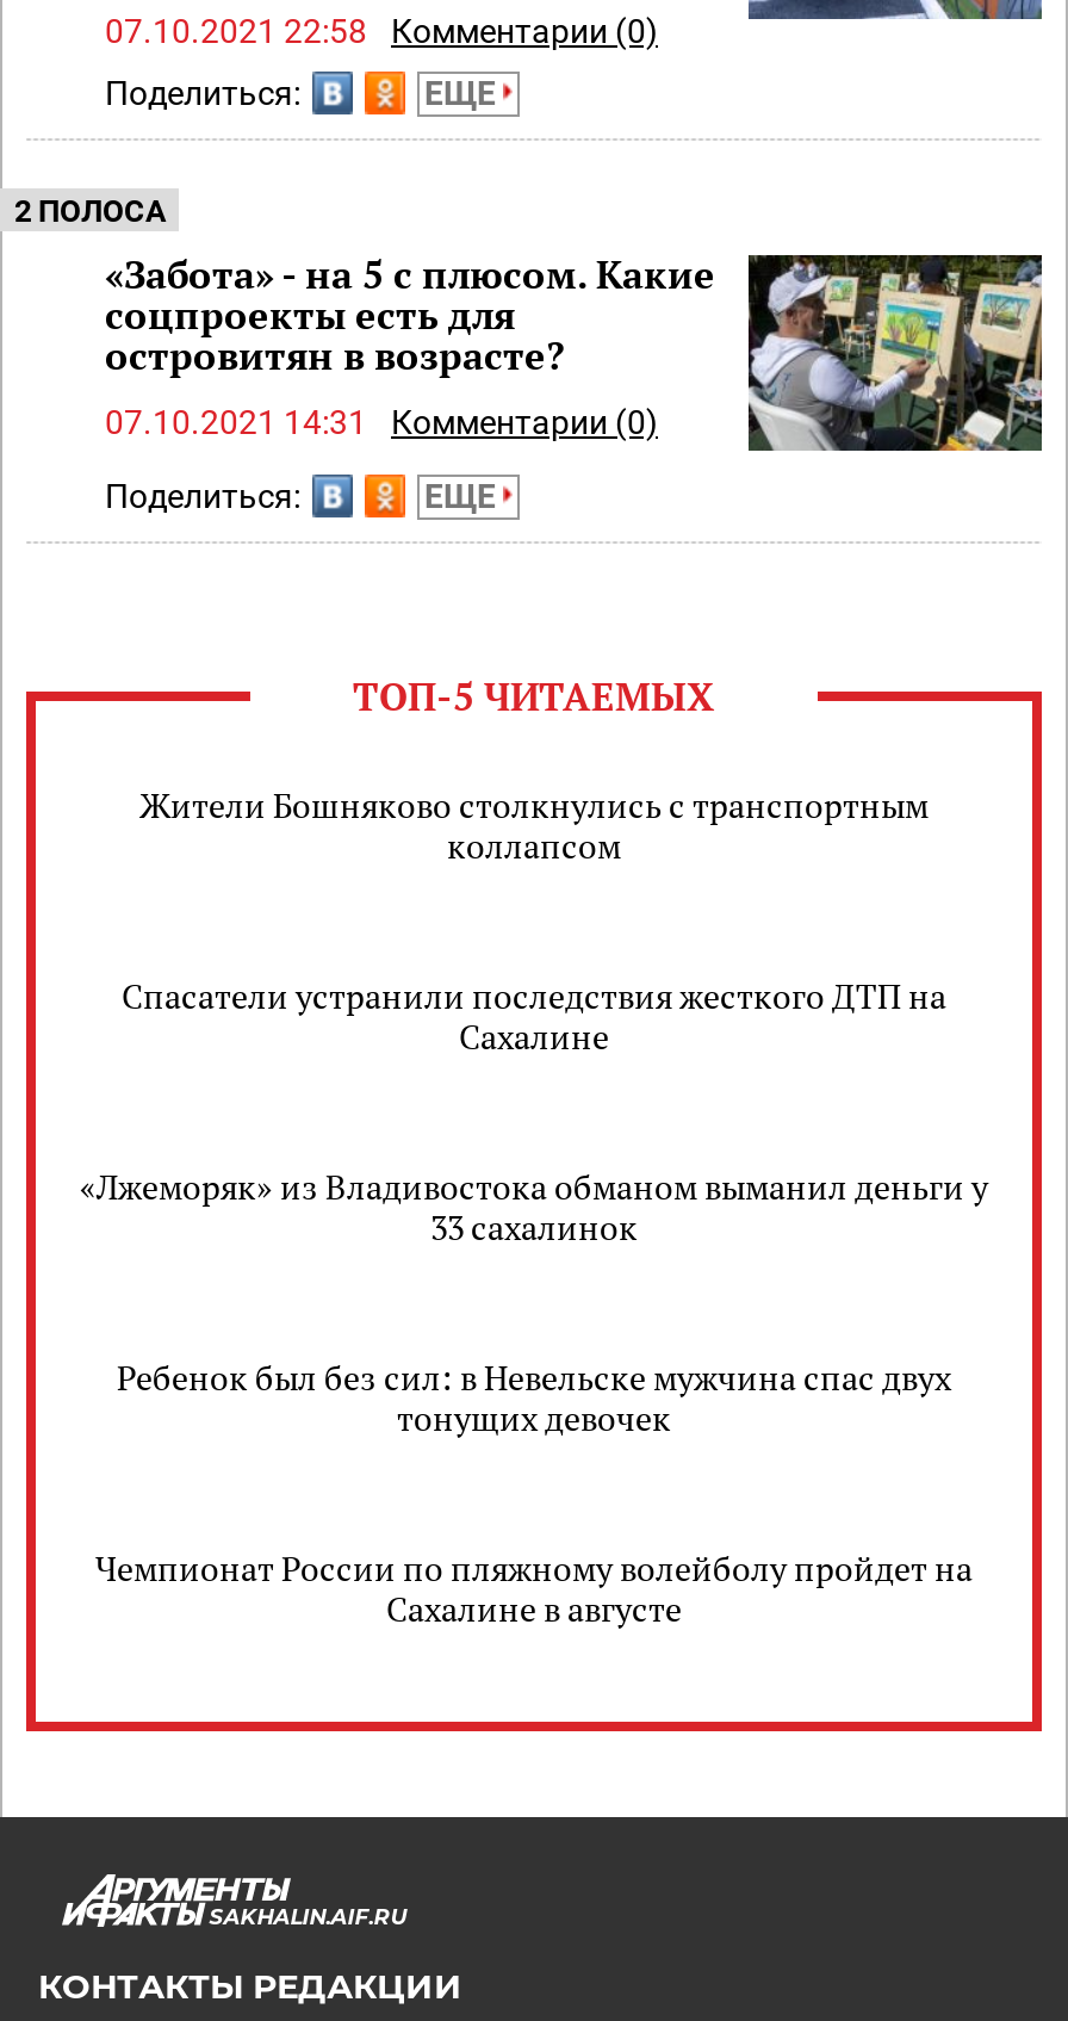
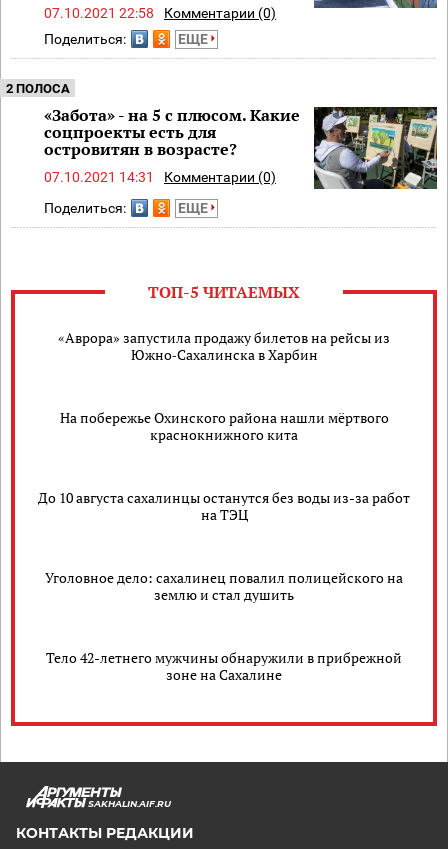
- Жители Бошняково столкнулись с транспортным
- коллапсом
+ «Аврора» запустила продажу билетов на рейсы из
+ Южно‑Сахалинска в Харбин

- Спасатели устранили последствия жесткого ДТП на
- Сахалине
+ На побережье Охинского района нашли мёртвого
+ краснокнижного кита

- «Лжеморяк» из Владивостока обманом выманил деньги у
- 33 сахалинок
+ До 10 августа сахалинцы останутся без воды из-за работ
+ на ТЭЦ

- Ребенок был без сил: в Невельске мужчина спас двух
- тонущих девочек
+ Уголовное дело: сахалинец повалил полицейского на
+ землю и стал душить

- Чемпионат России по пляжному волейболу пройдет на
- Сахалине в августе
+ Тело 42-летнего мужчины обнаружили в прибрежной
+ зоне на Сахалине
